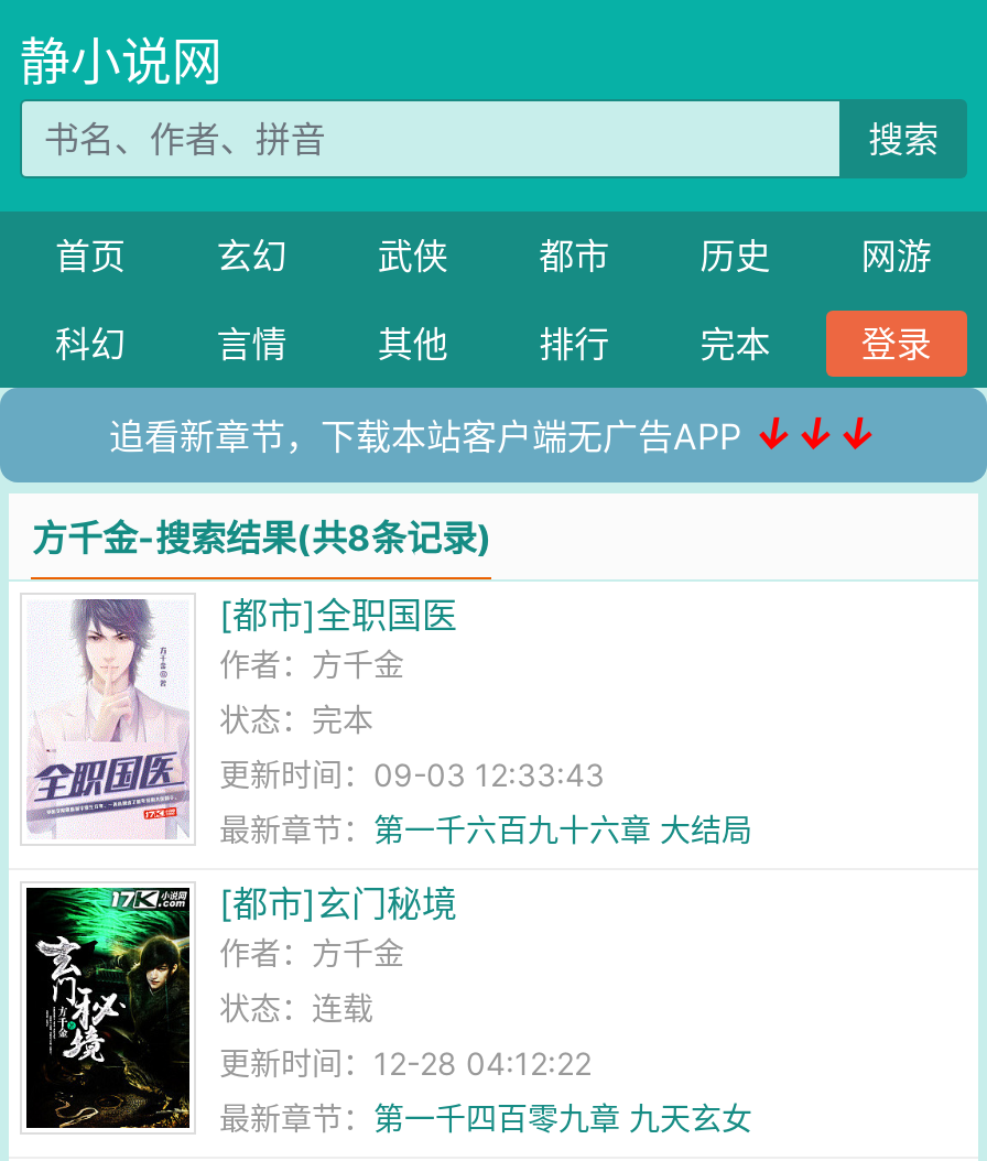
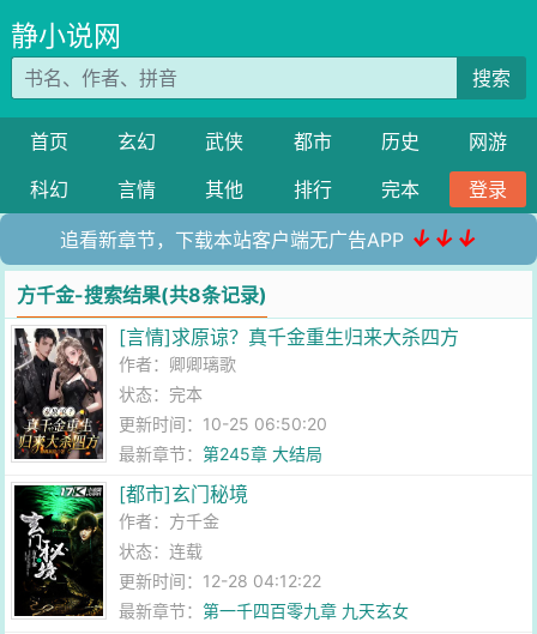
- [image]
- [都市]全职国医
- 作者：方千金
+ [image]
+ [言情]求原谅？真千金重生归来大杀四方
+ 作者：卿卿璃歌

- 更新时间：09-03 12:33:43
+ 更新时间：10-25 06:50:20

- 最新章节：第一千六百九十六章 大结局
+ 最新章节：第245章 大结局
